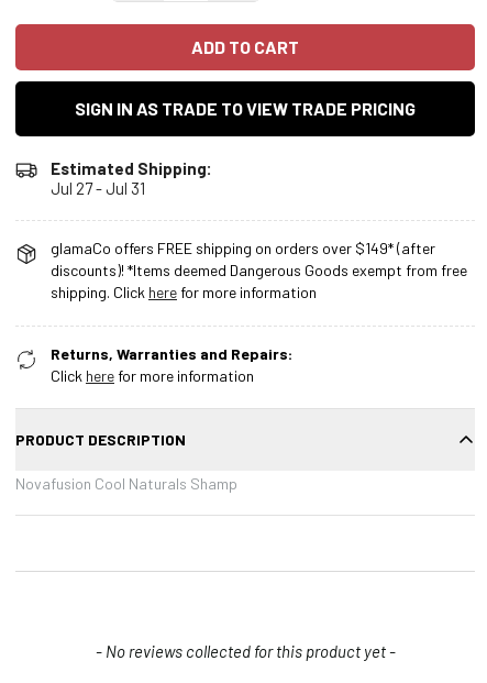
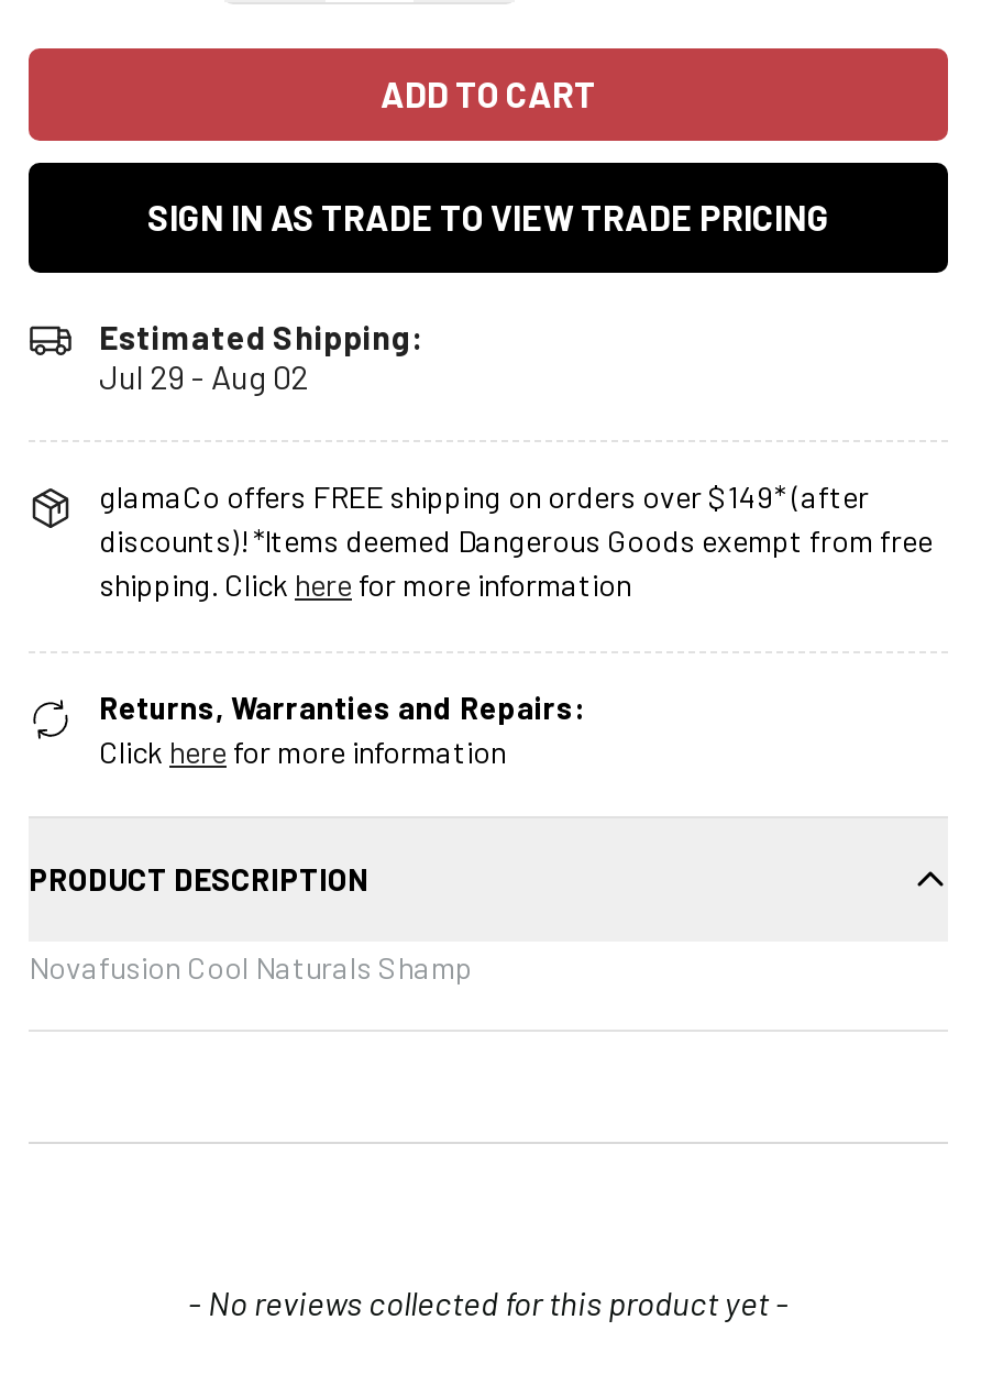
- Jul 27 - Jul 31
+ Jul 29 - Aug 02
